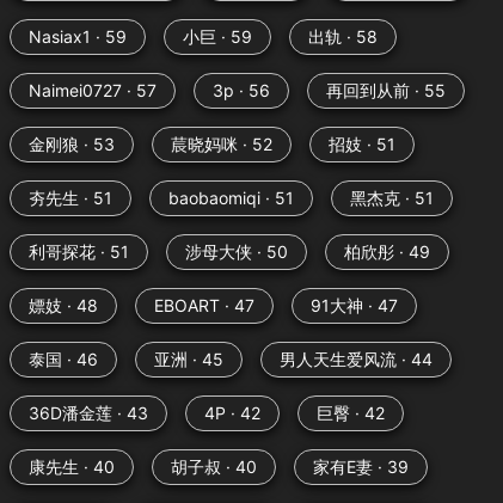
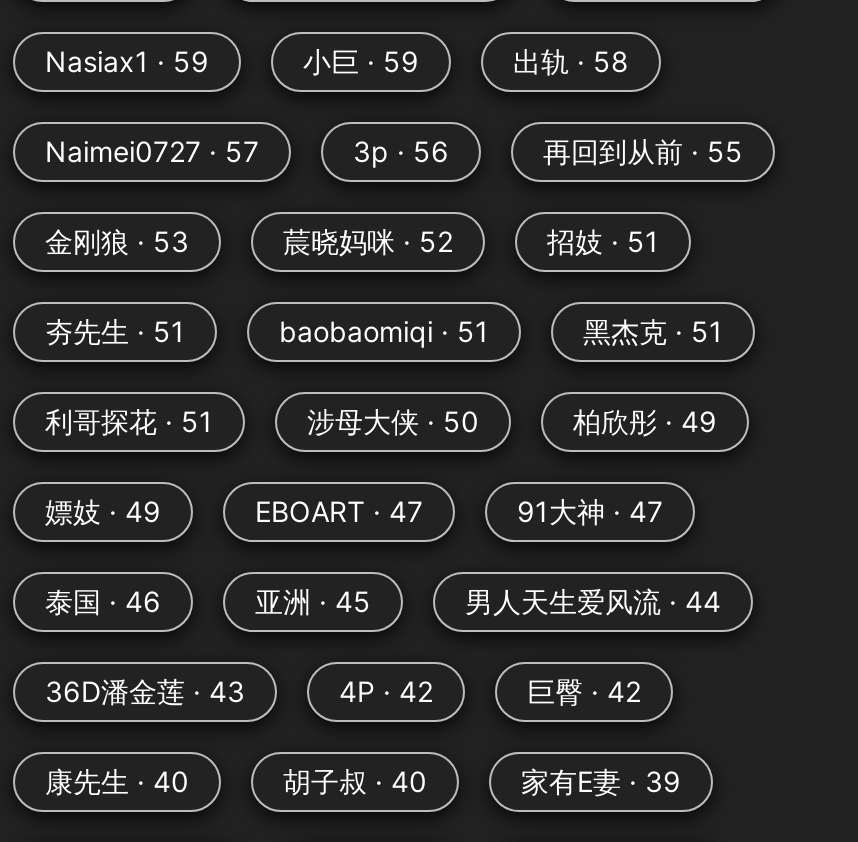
- 嫖妓 · 48
+ 嫖妓 · 49
